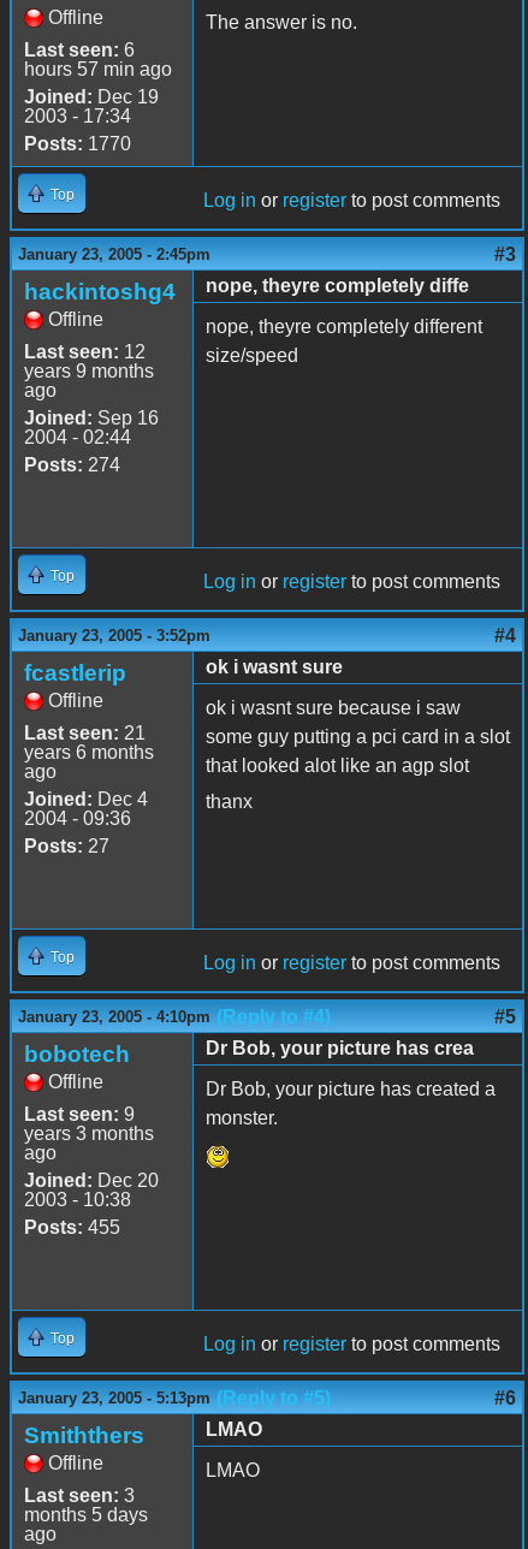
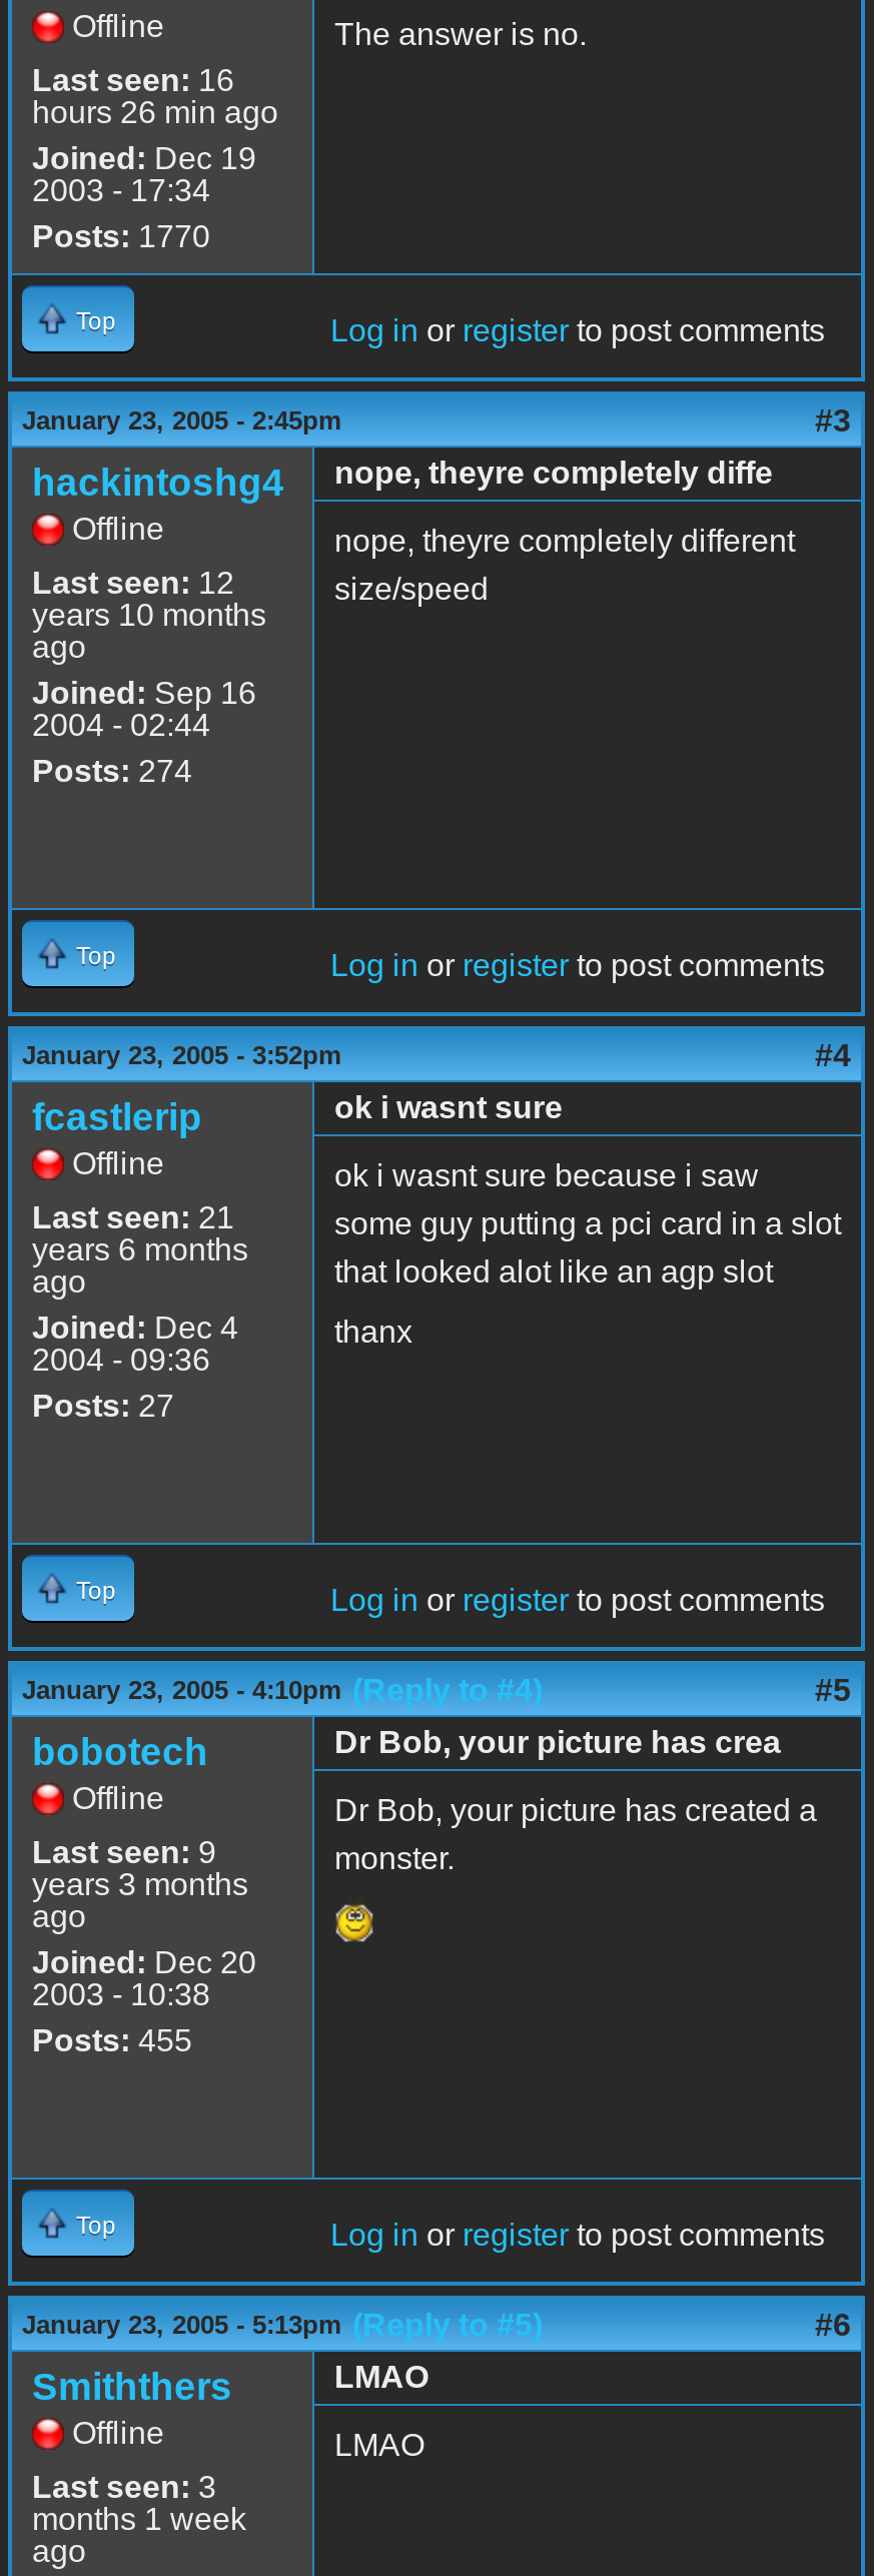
- Last seen: 6
+ Last seen: 16

- hours 57 min ago
+ hours 26 min ago

- years 9 months
+ years 10 months

- months 5 days
+ months 1 week
